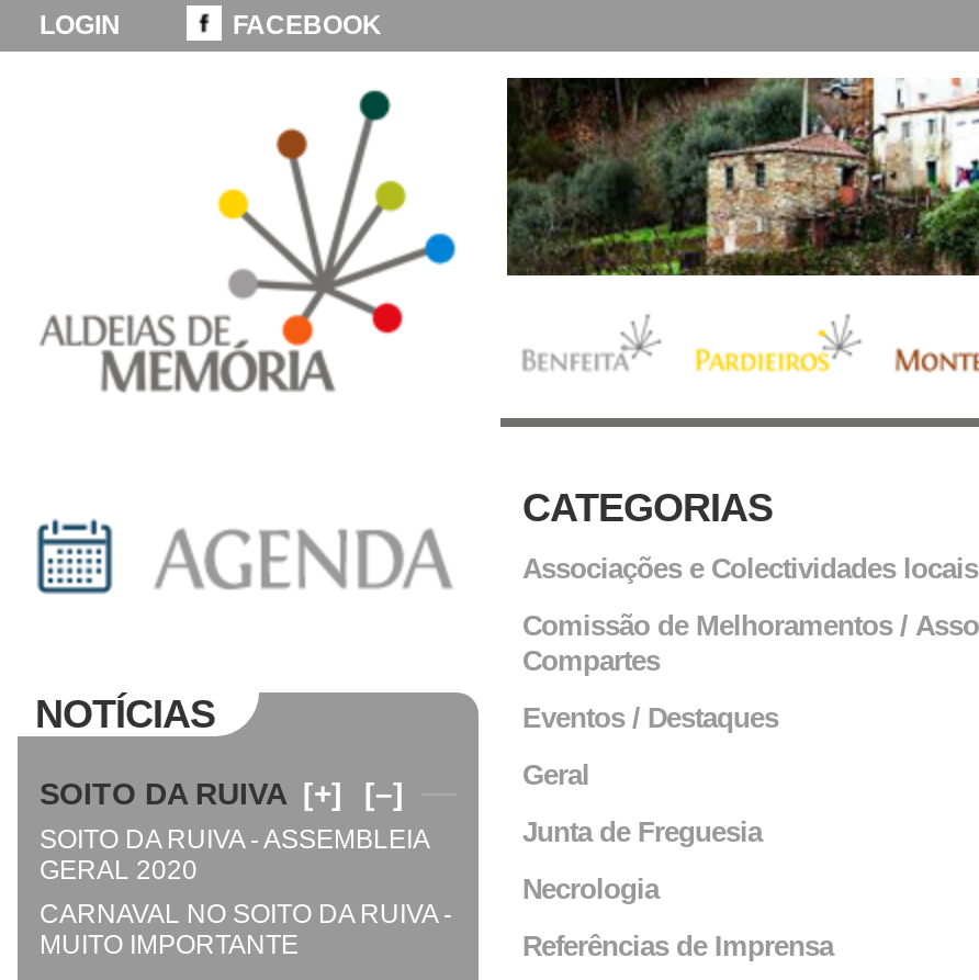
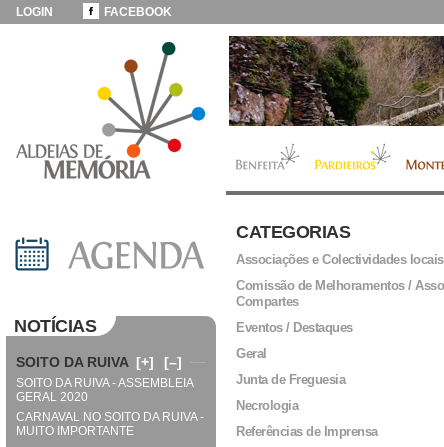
- [image]
+ [image]
